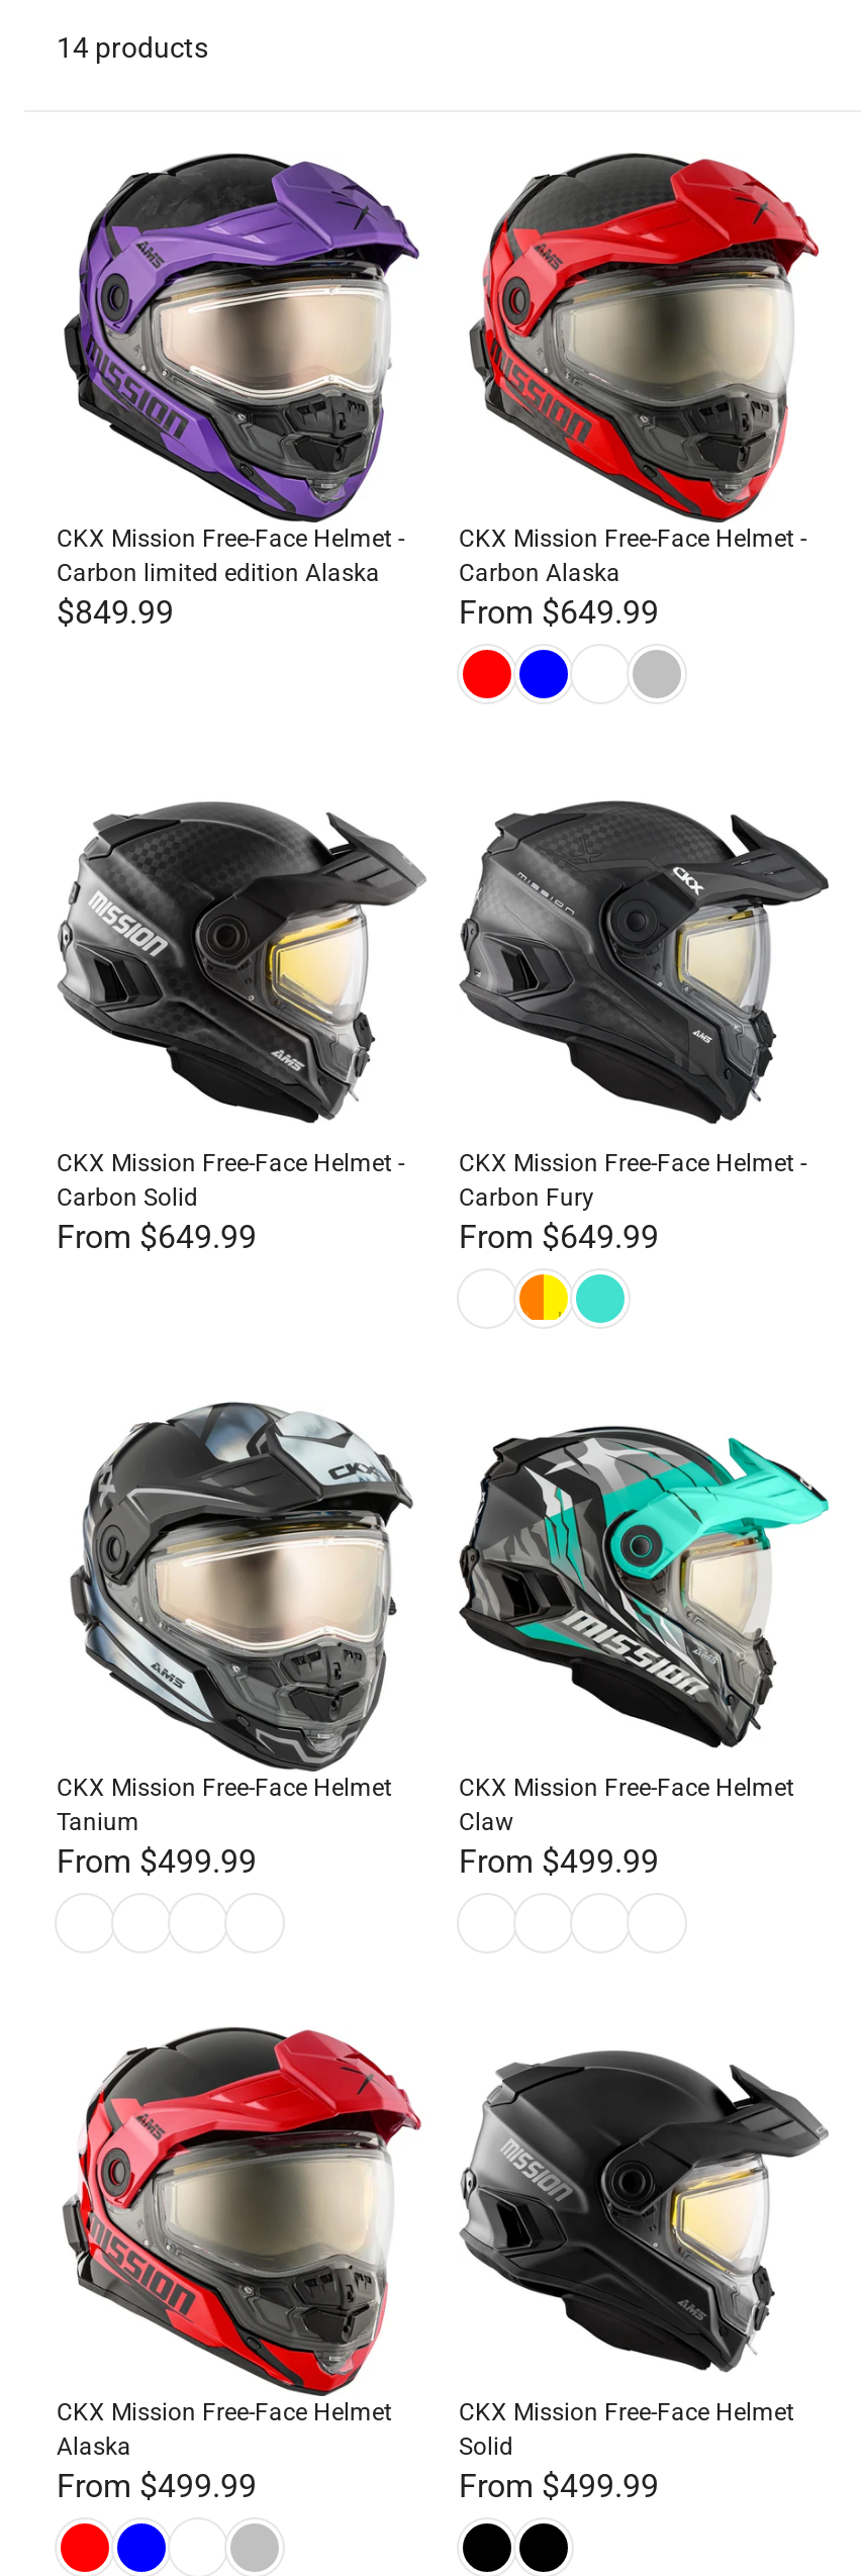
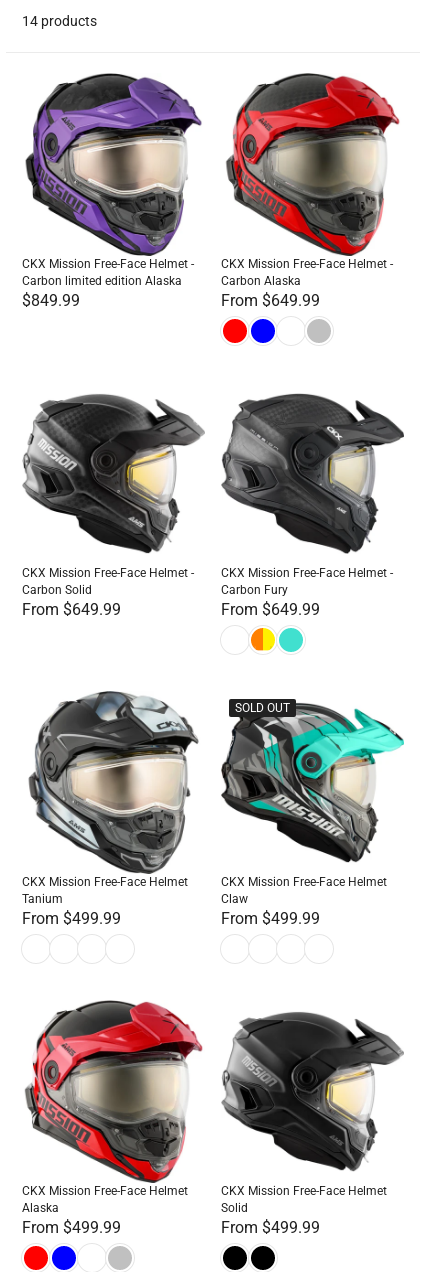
+ SOLD OUT
